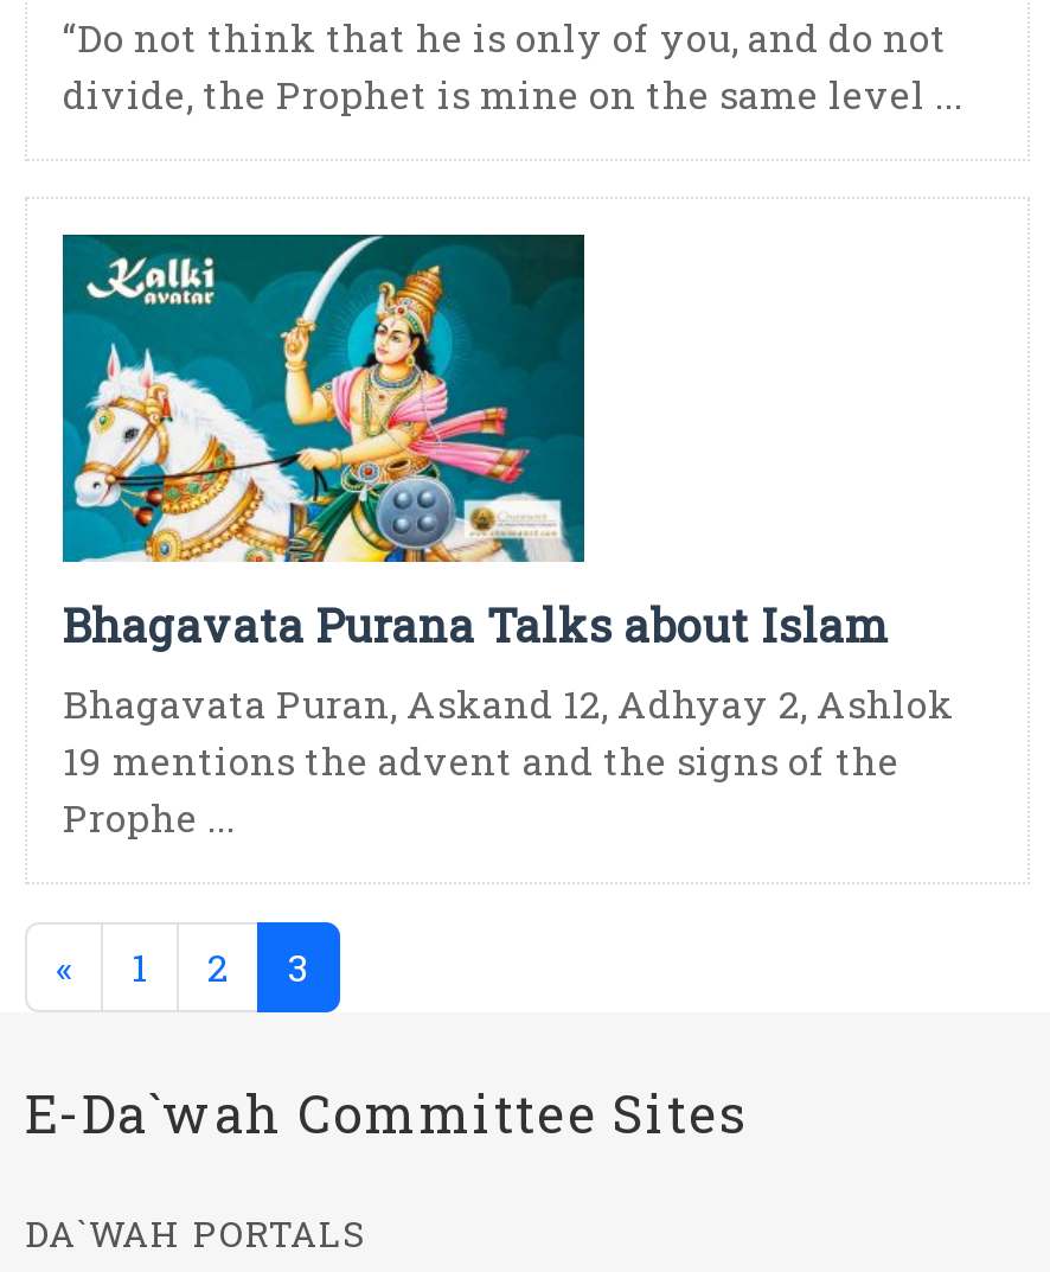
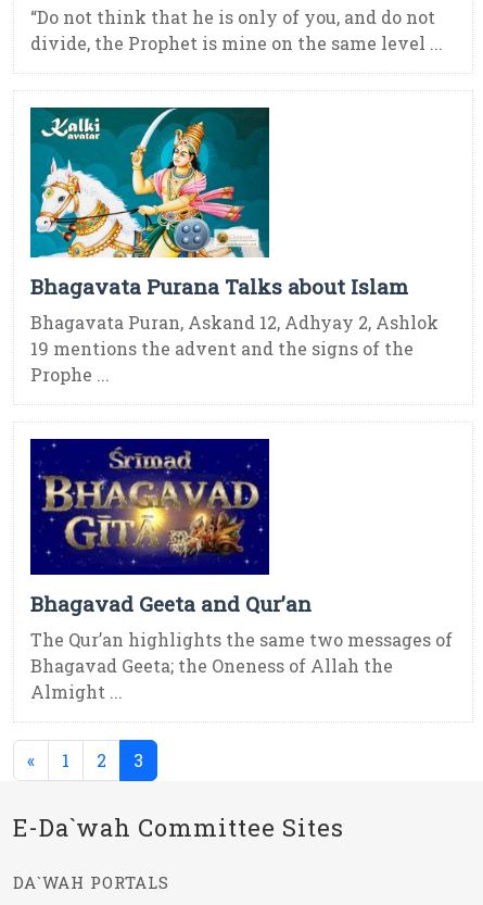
+ [image]
+ Bhagavad Geeta and Qur’an
+ The Qur’an highlights the same two messages of
+ Bhagavad Geeta; the Oneness of Allah the
+ Almight ...
